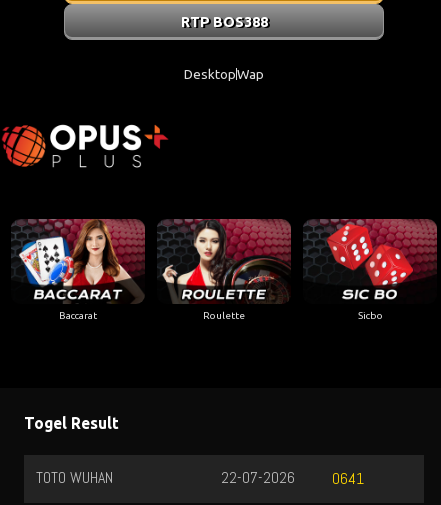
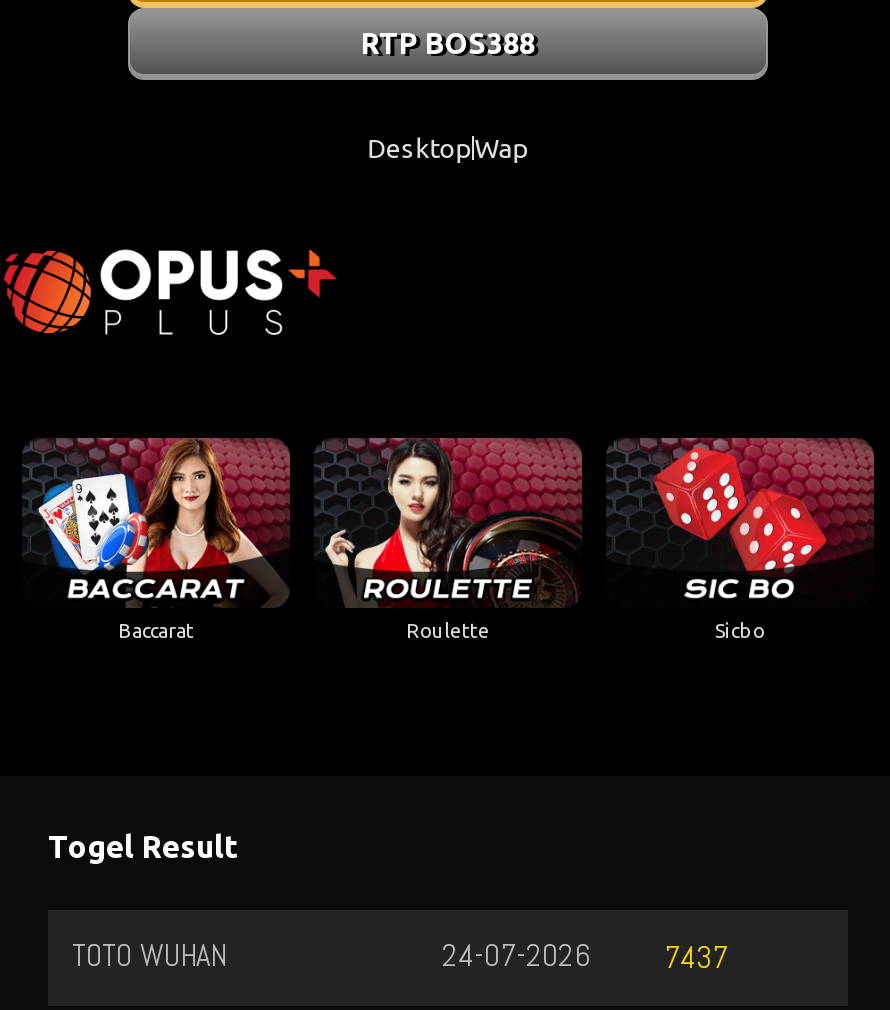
- 22-07-2026
+ 24-07-2026

- 0641
+ 7437
